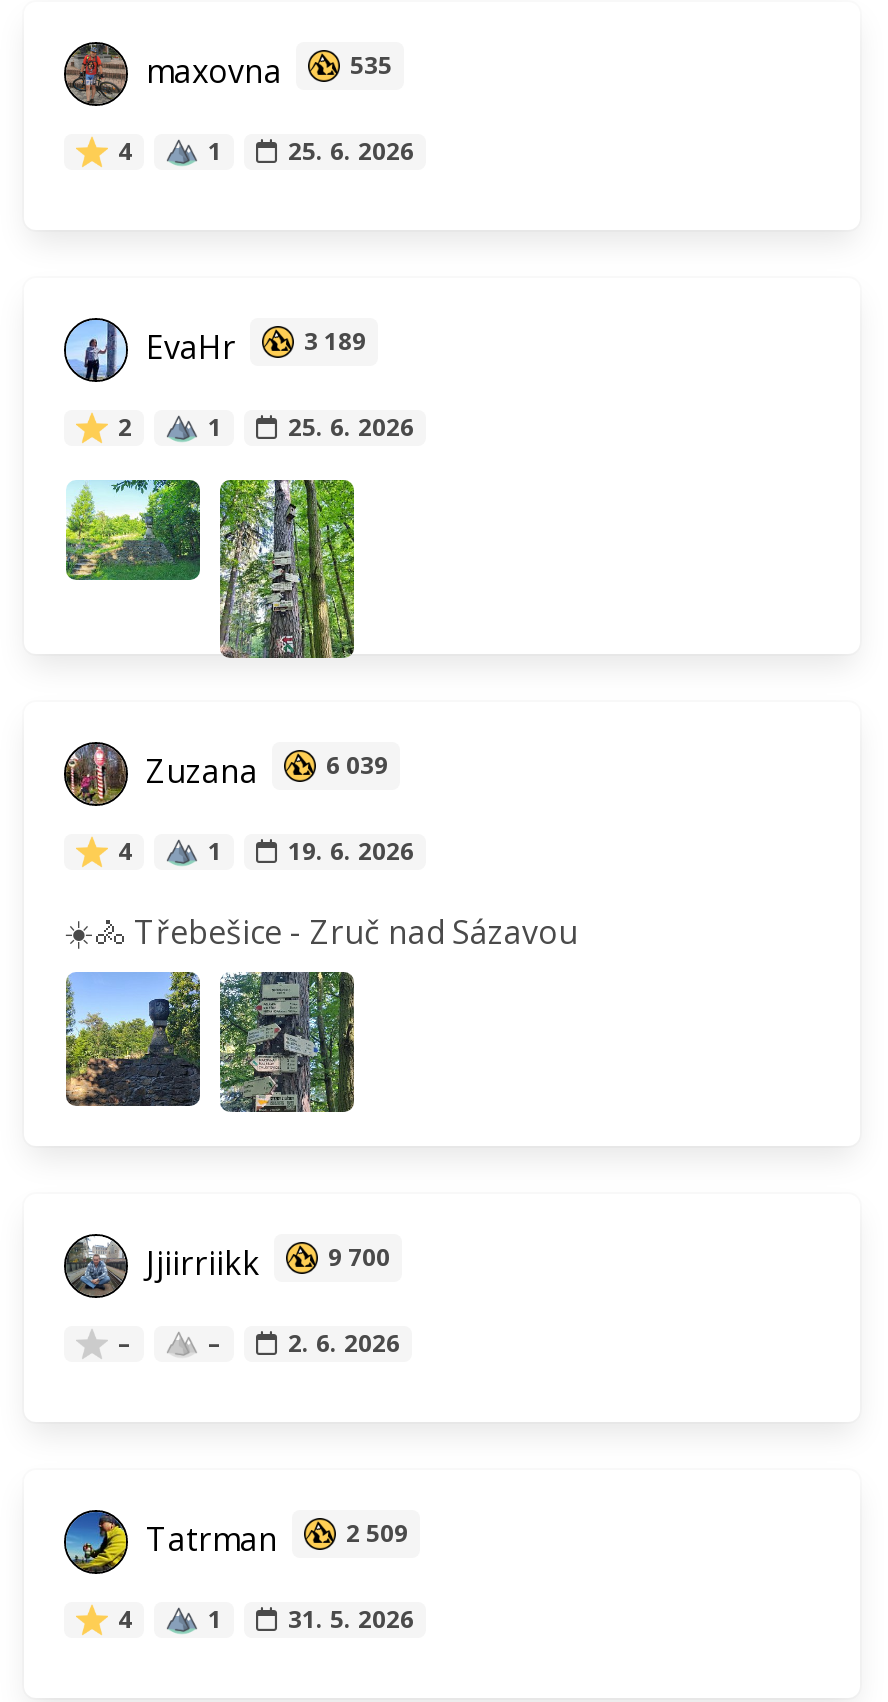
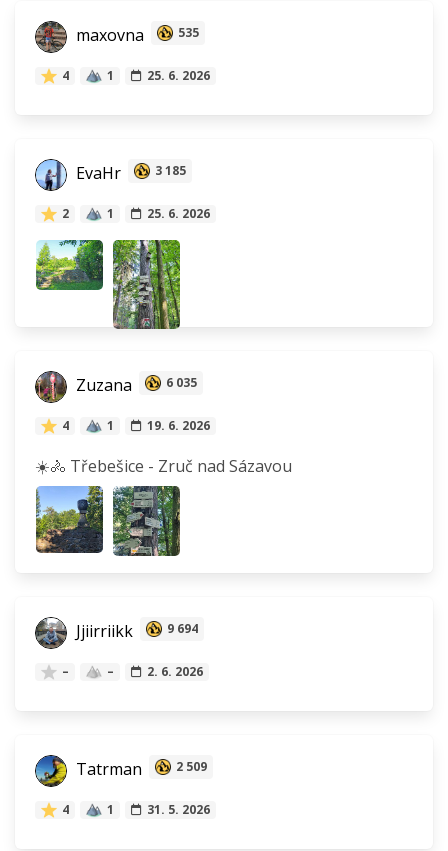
- EvaHr 3 189
+ EvaHr 3 185

- Zuzana 6 039
+ Zuzana 6 035

- Jjiirriikk 9 700
+ Jjiirriikk 9 694
